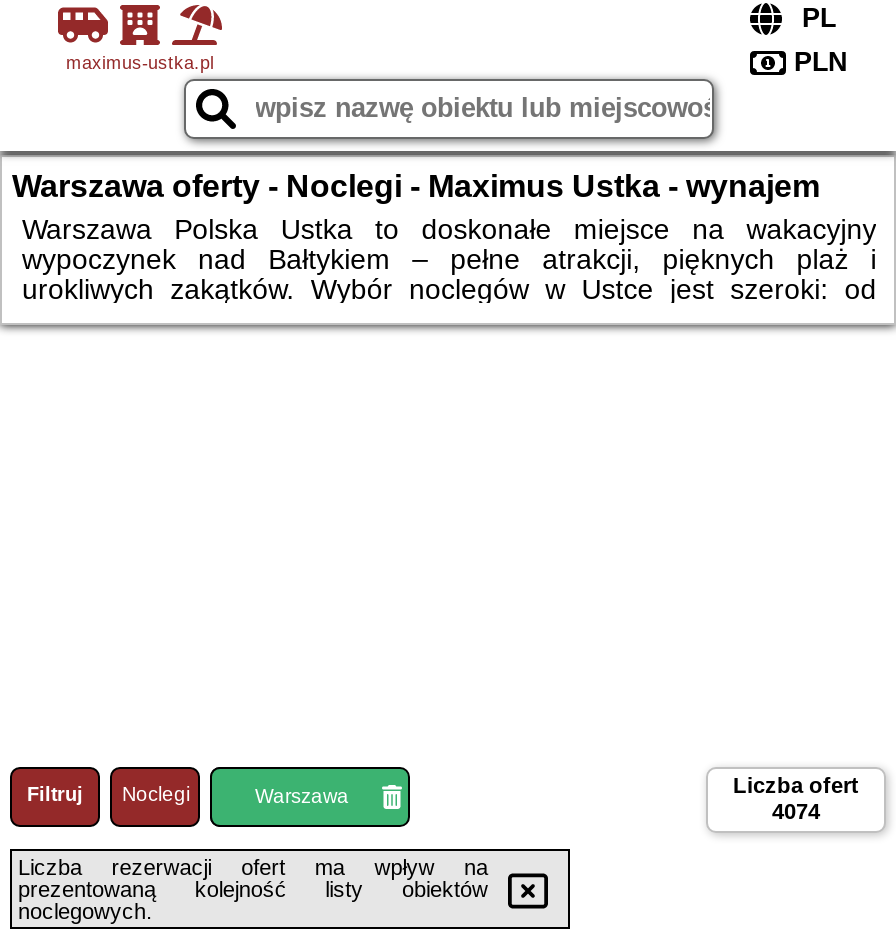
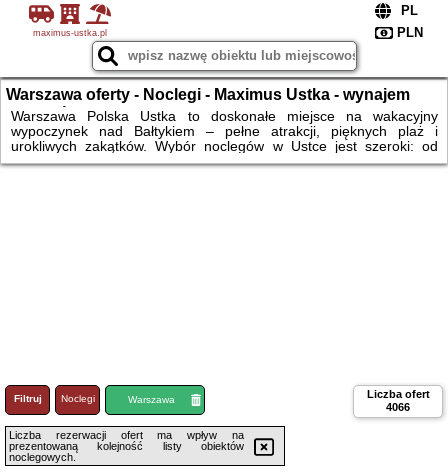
- 4074
+ 4066
